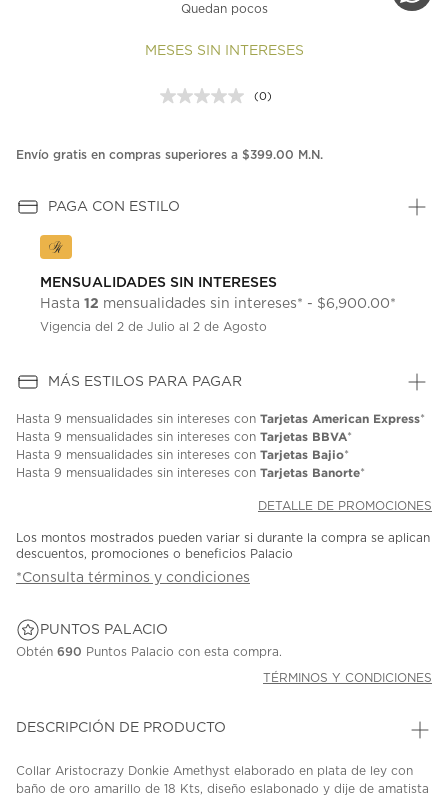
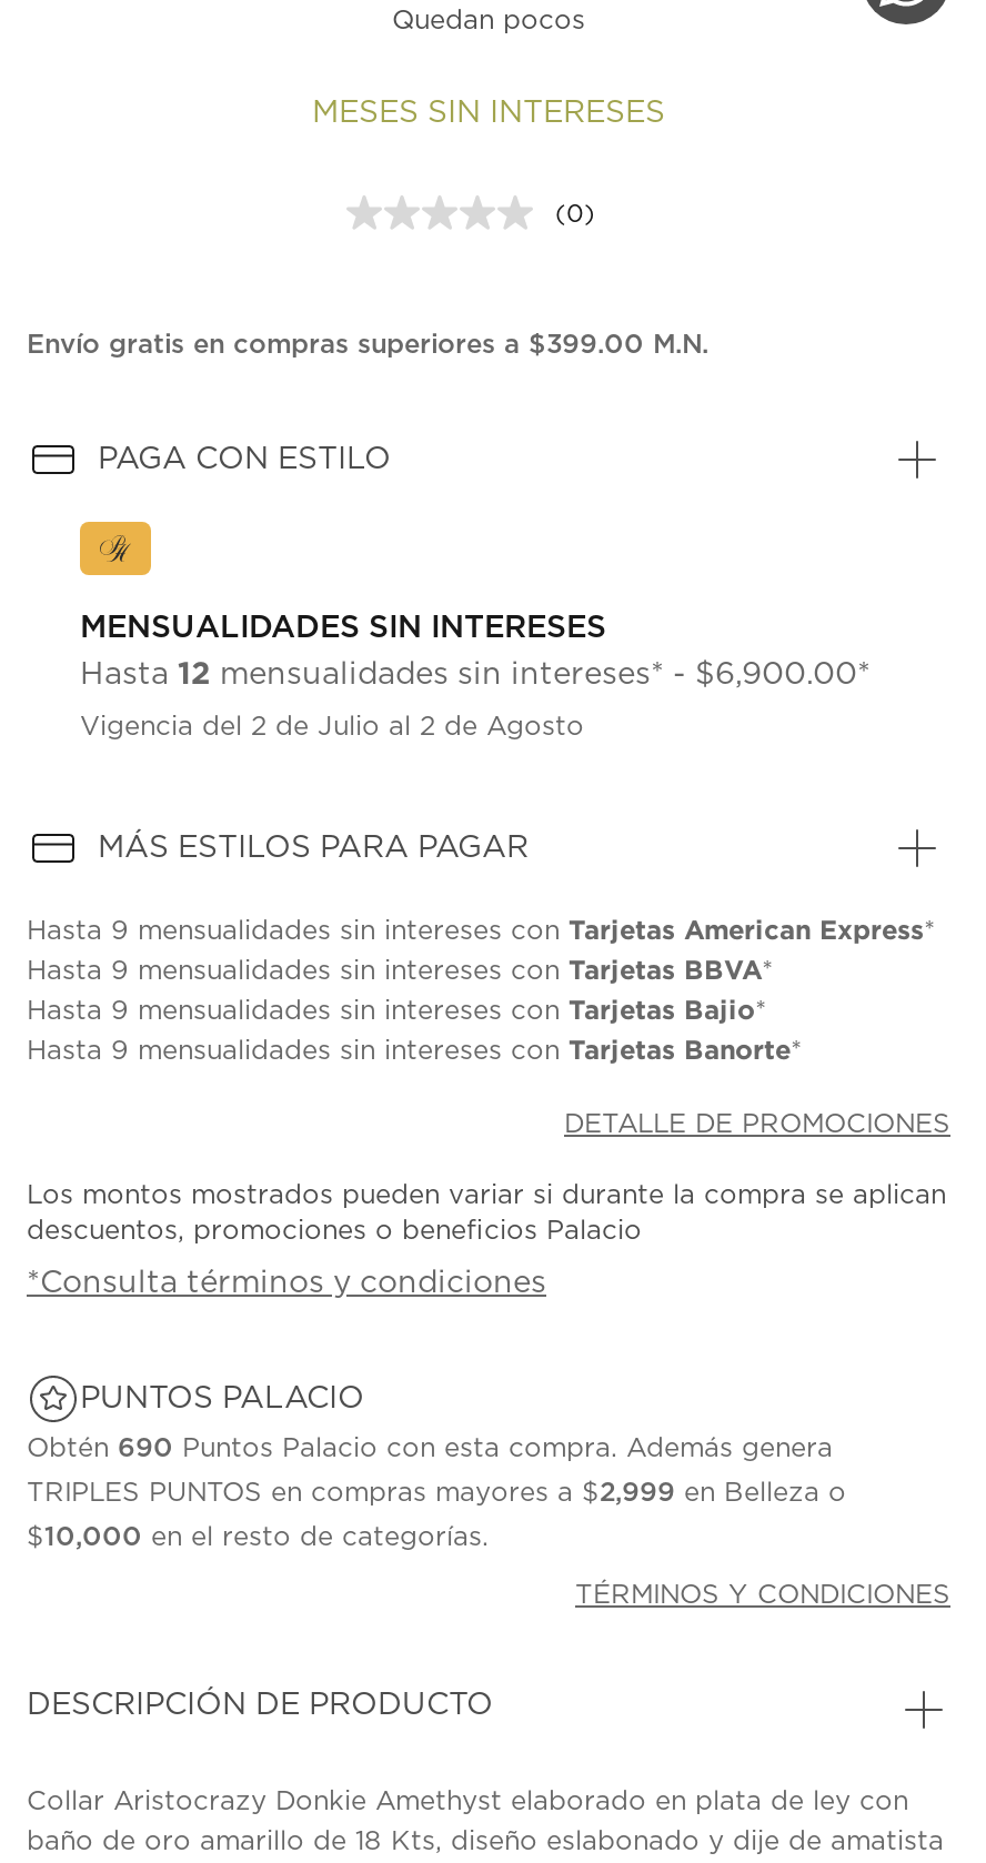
- Obtén 690 Puntos Palacio con esta compra.
+ Obtén 690 Puntos Palacio con esta compra. Además genera
+ TRIPLES PUNTOS en compras mayores a $2,999 en Belleza o
+ $10,000 en el resto de categorías.
